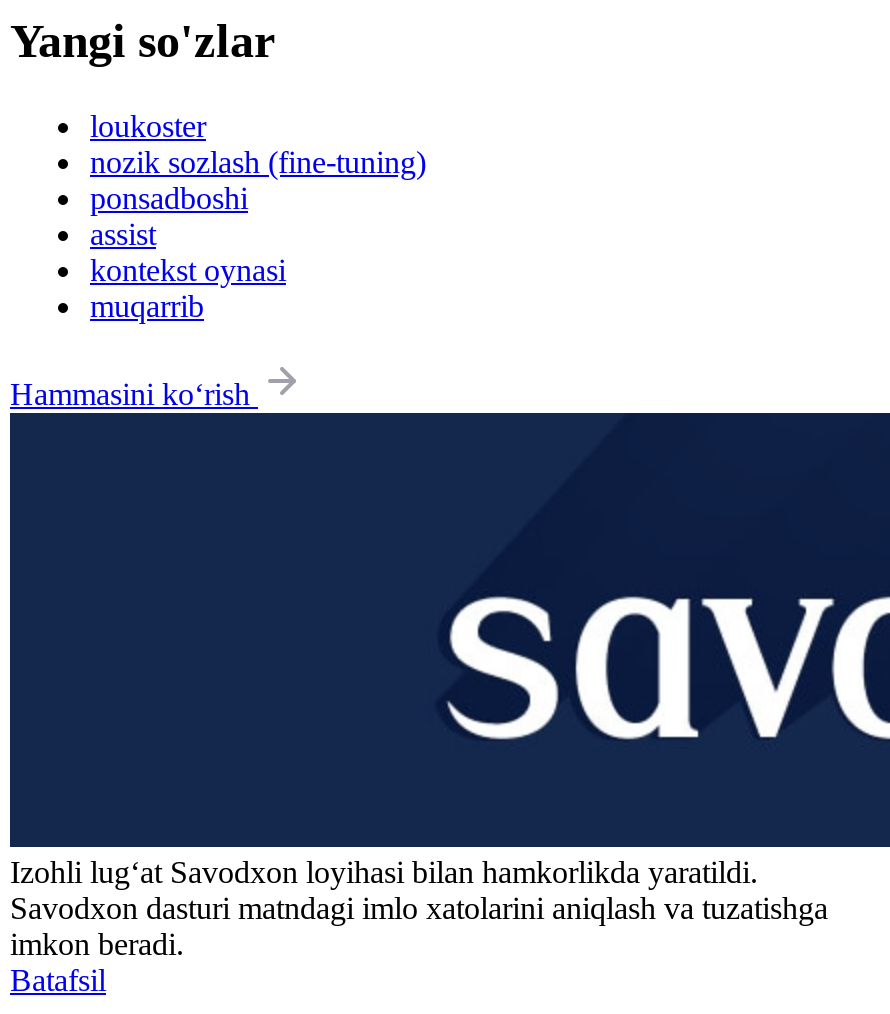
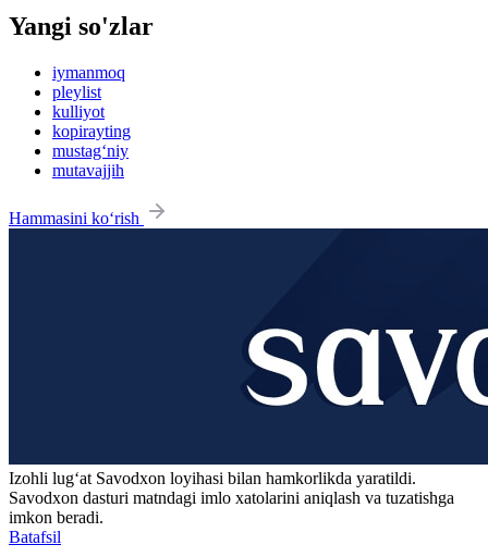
- loukoster
- nozik sozlash (fine-tuning)
- ponsadboshi
- assist
- kontekst oynasi
- muqarrib
+ iymanmoq
+ pleylist
+ kulliyot
+ kopirayting
+ mustag‘niy
+ mutavajjih
